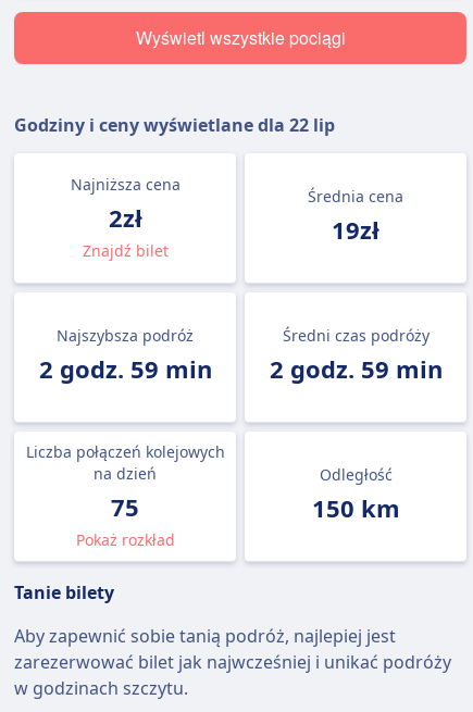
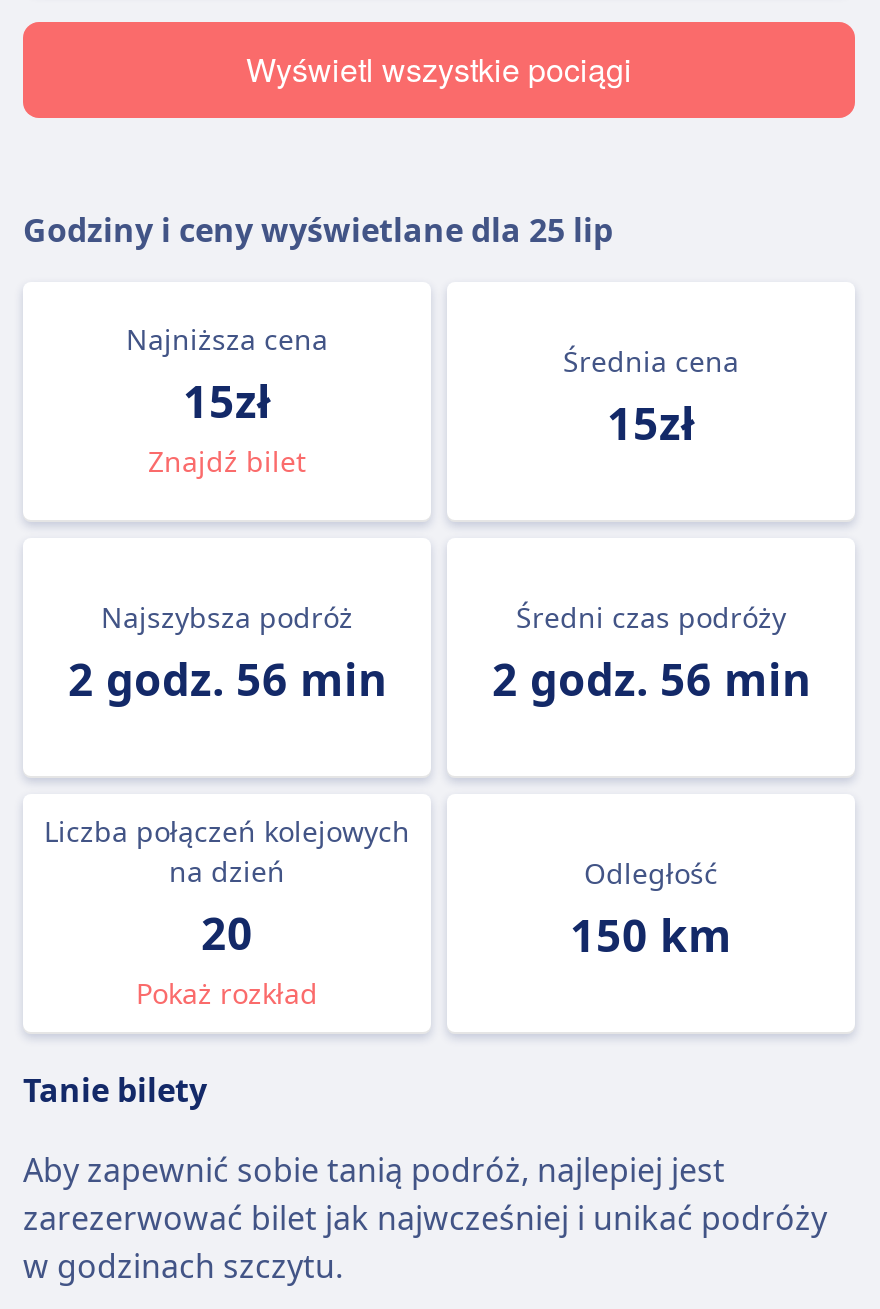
- Godziny i ceny wyświetlane dla 22 lip
+ Godziny i ceny wyświetlane dla 25 lip

- 2zł
+ 15zł

- 19zł
+ 15zł

- 2 godz. 59 min
+ 2 godz. 56 min

- 2 godz. 59 min
+ 2 godz. 56 min

- 75
+ 20
